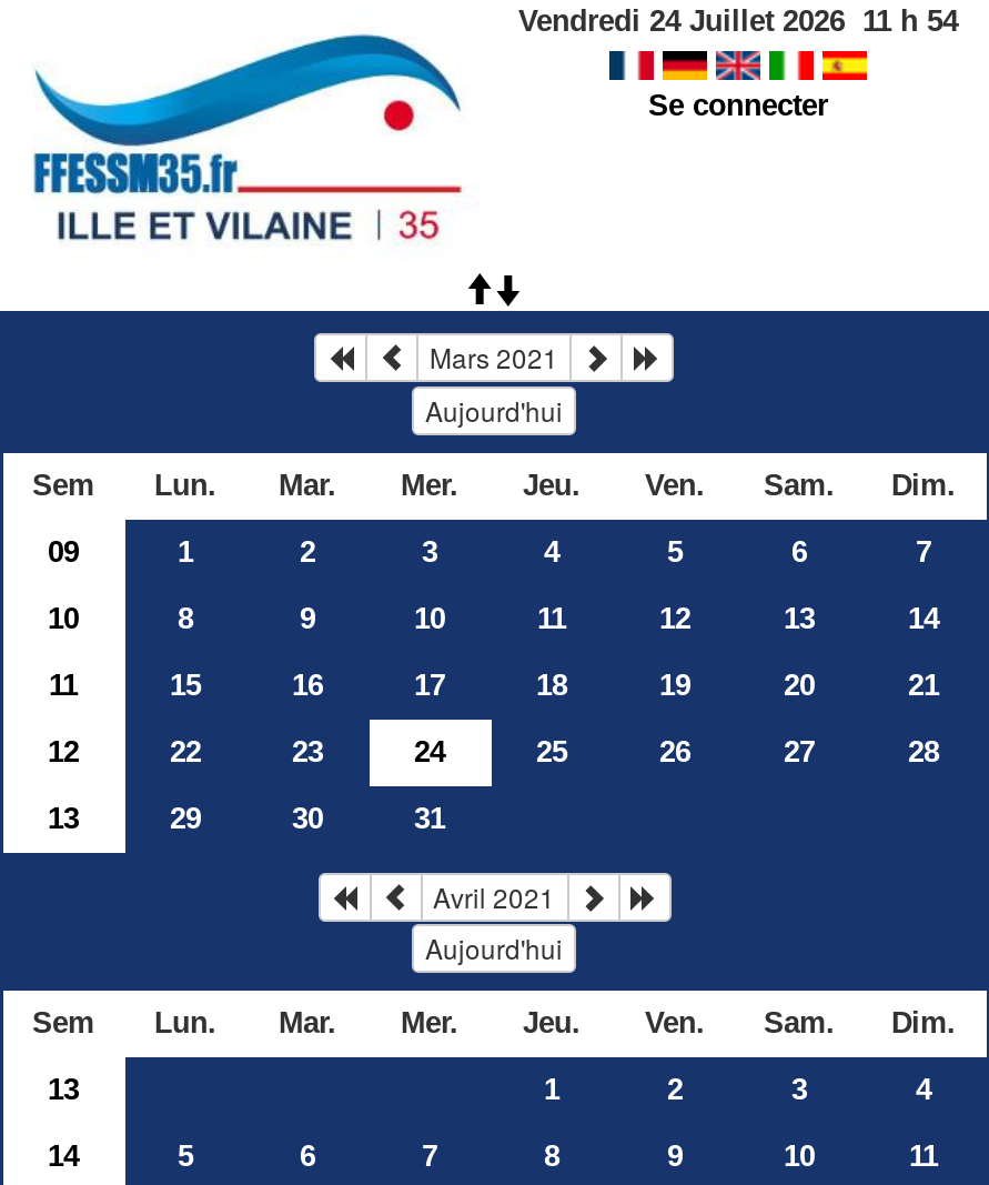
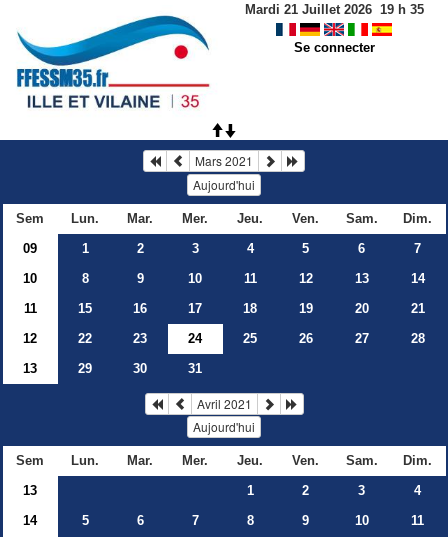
- Vendredi 24 Juillet 2026 11 h 54
+ Mardi 21 Juillet 2026 19 h 35
